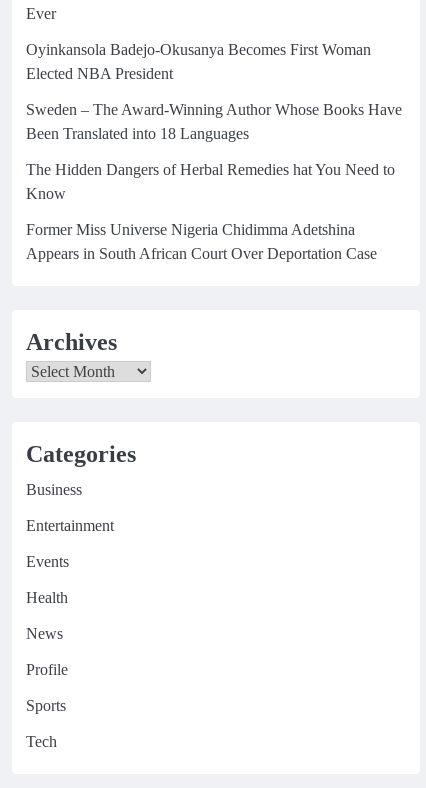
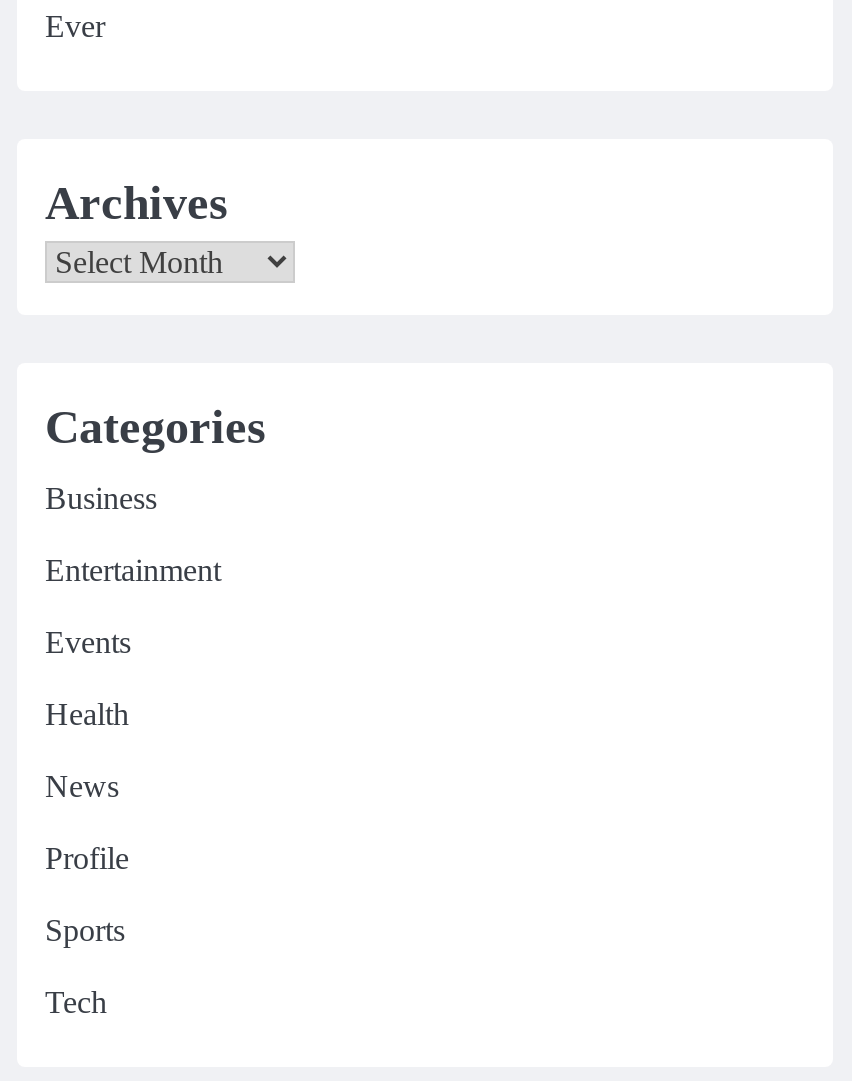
- Oyinkansola Badejo-Okusanya Becomes First Woman
- Elected NBA President
- Sweden – The Award-Winning Author Whose Books Have
- Been Translated into 18 Languages
- The Hidden Dangers of Herbal Remedies hat You Need to
- Know
- Former Miss Universe Nigeria Chidimma Adetshina
- Appears in South African Court Over Deportation Case
